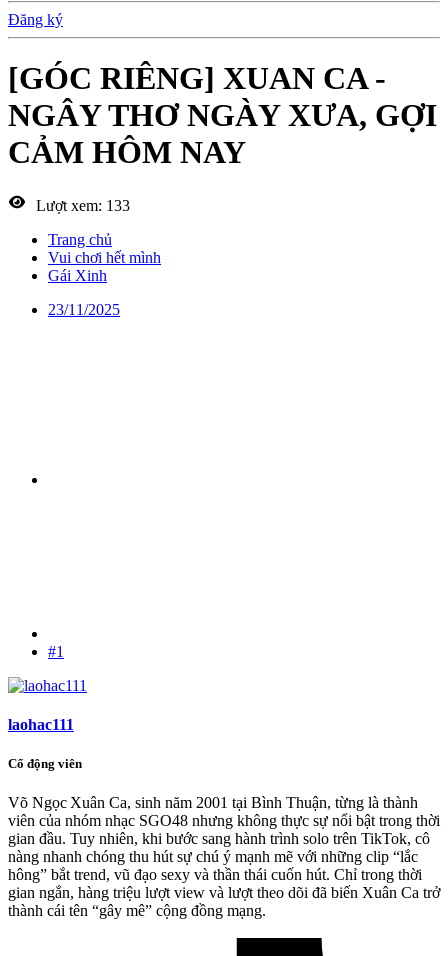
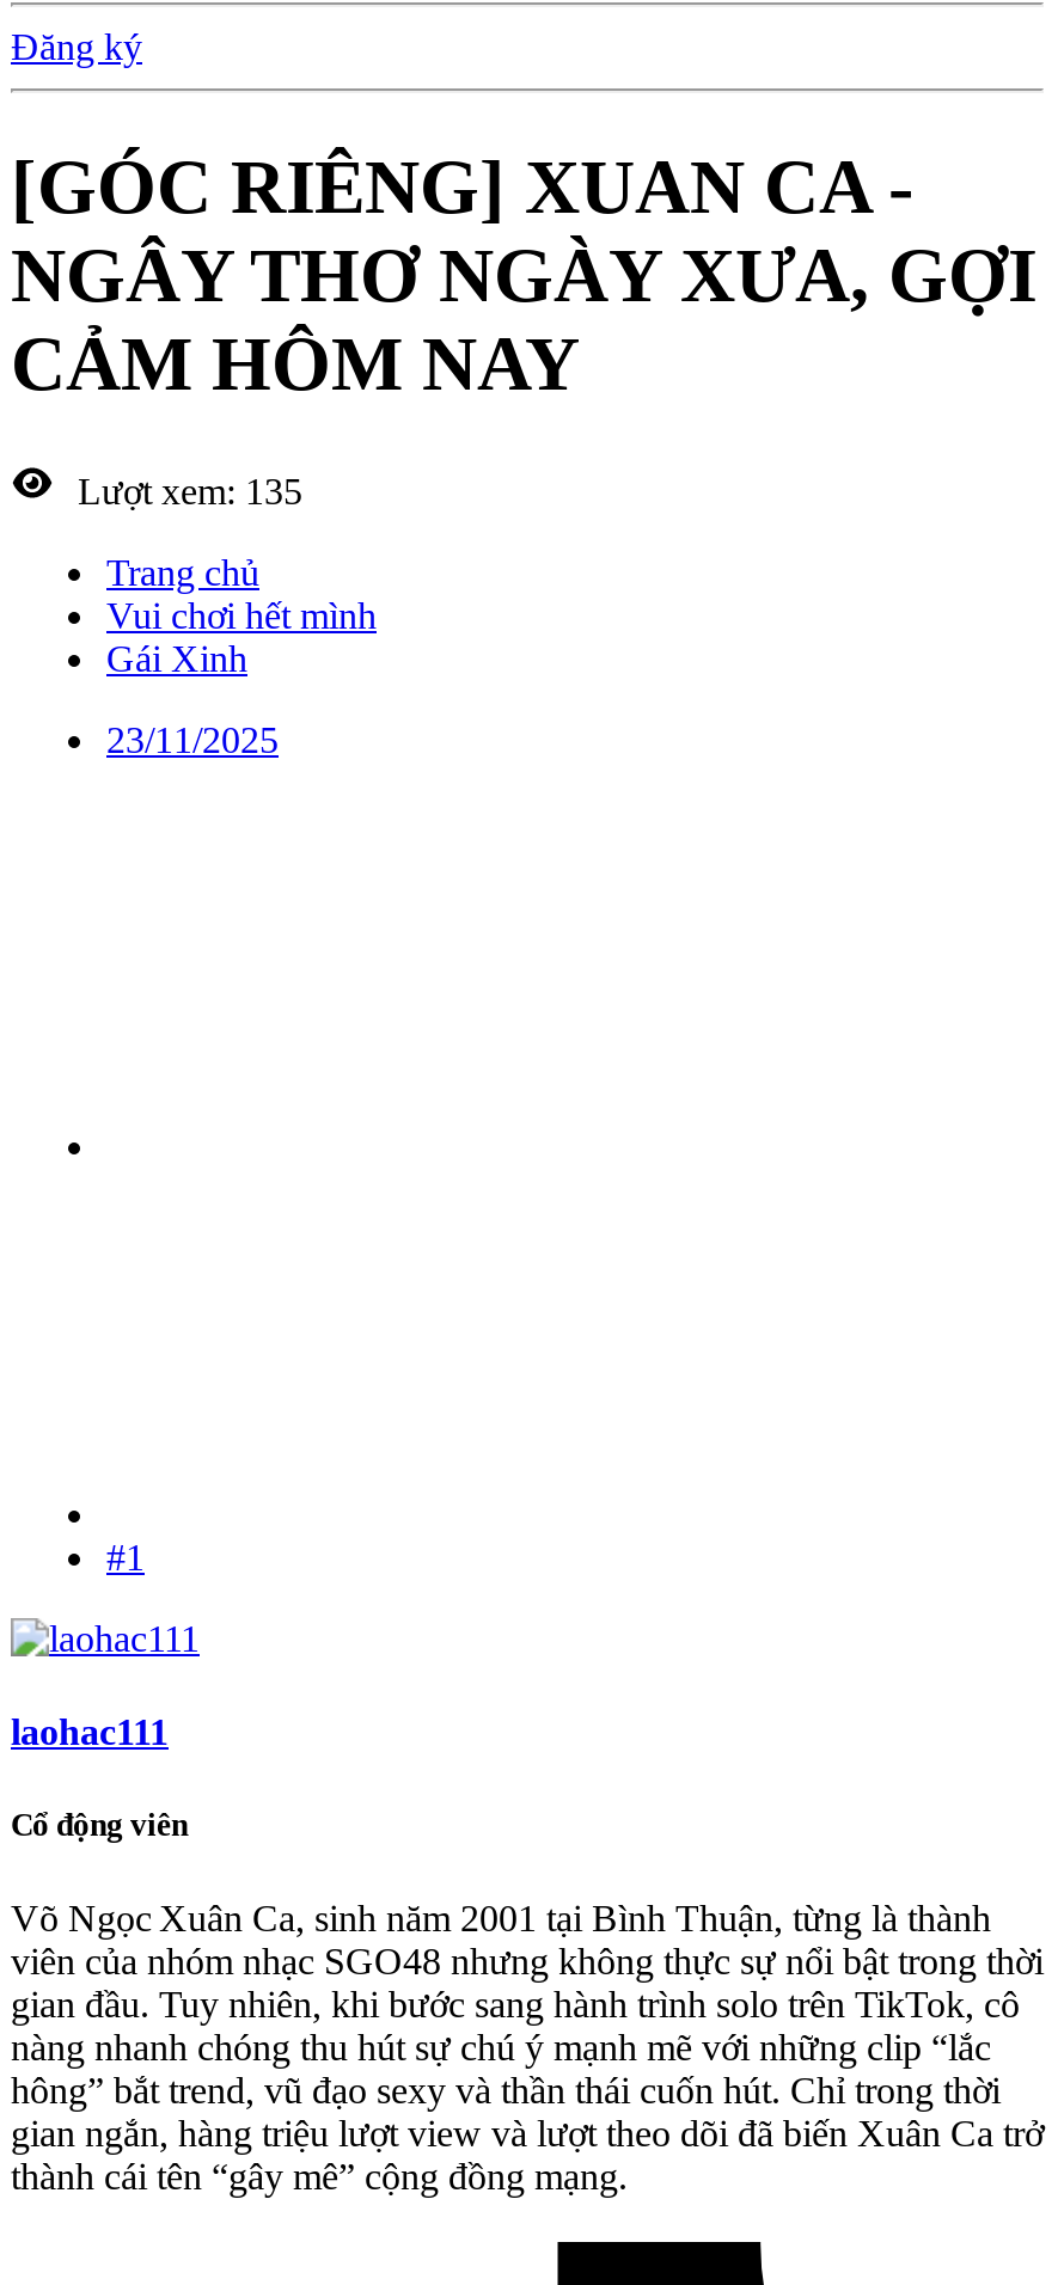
- Lượt xem: 133
+ Lượt xem: 135
